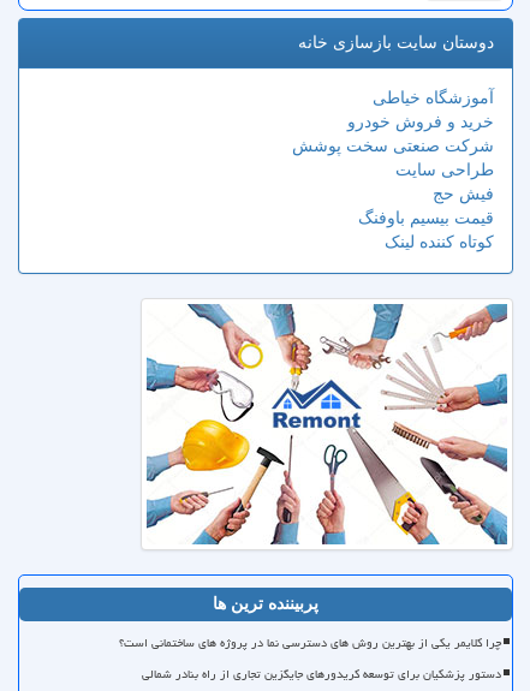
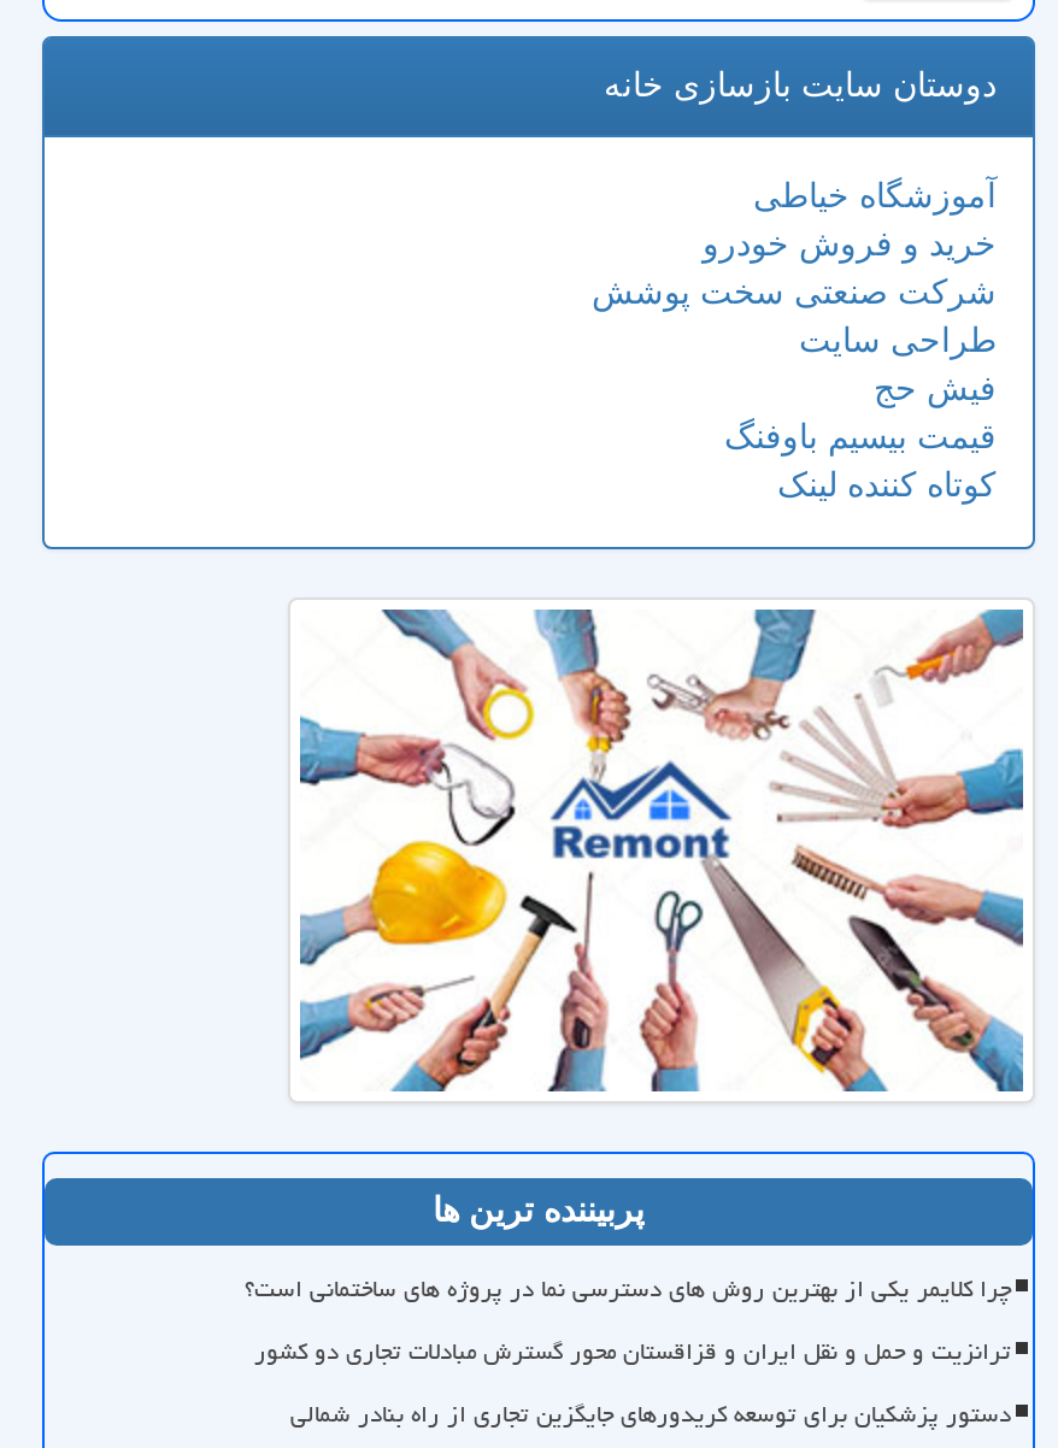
+ ترانزیت و حمل و نقل ایران و قزاقستان محور گسترش مبادلات تجاری دو کشور
